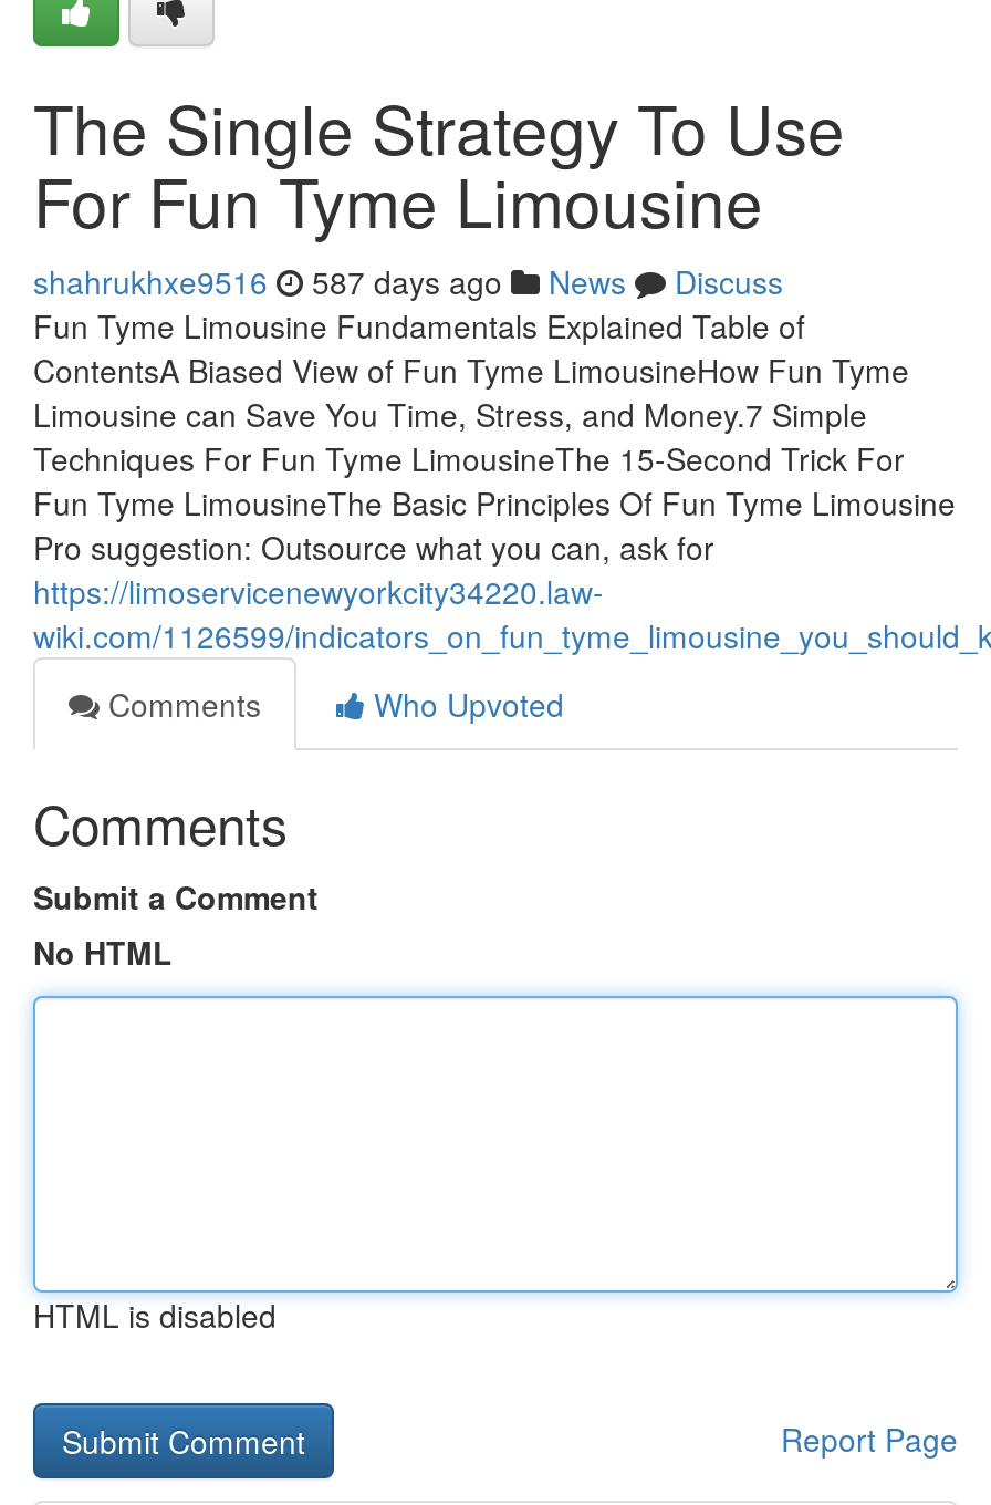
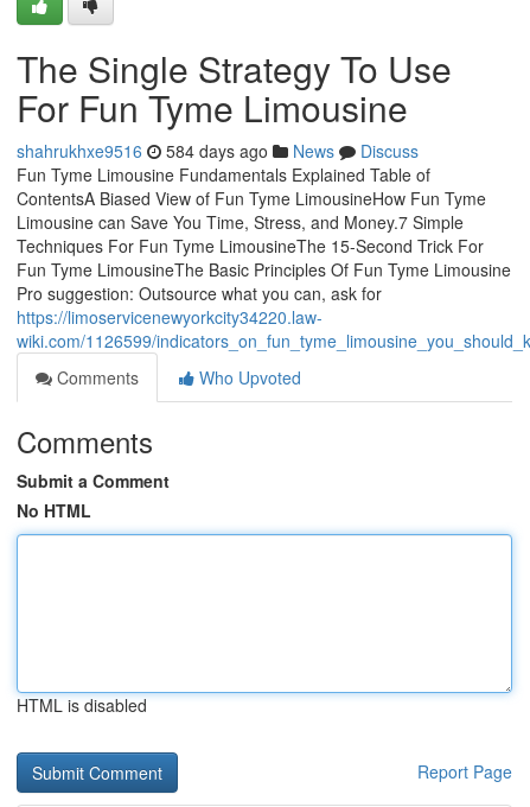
- shahrukhxe9516 587 days ago News Discuss
+ shahrukhxe9516 584 days ago News Discuss
